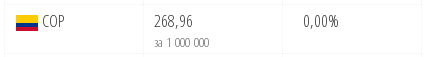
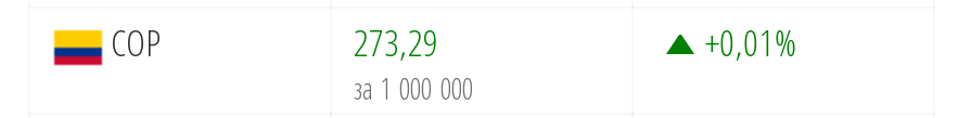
- 268,96
+ 273,29

- 0,00%
+ +0,01%
